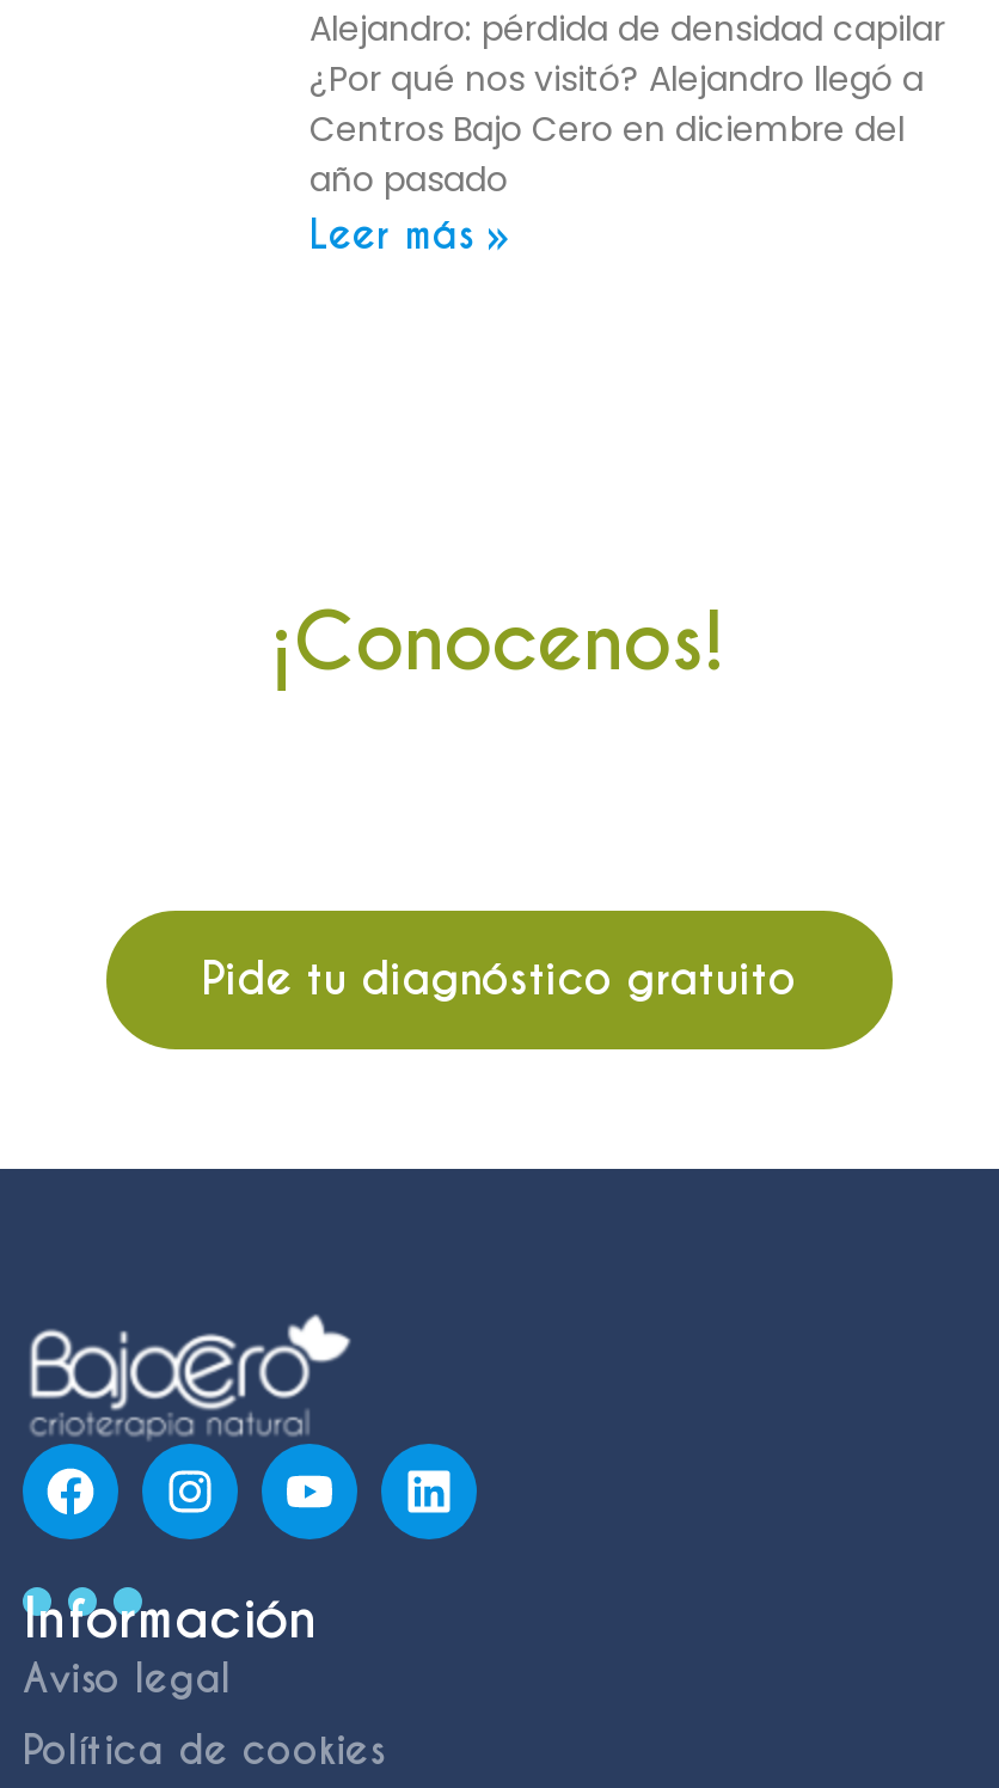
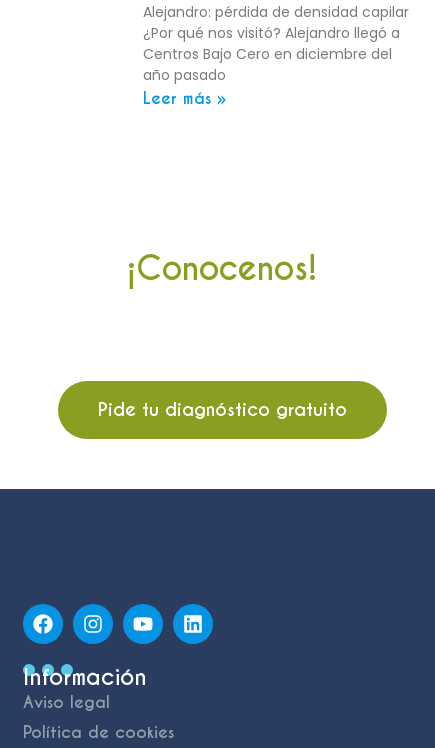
- [image]
